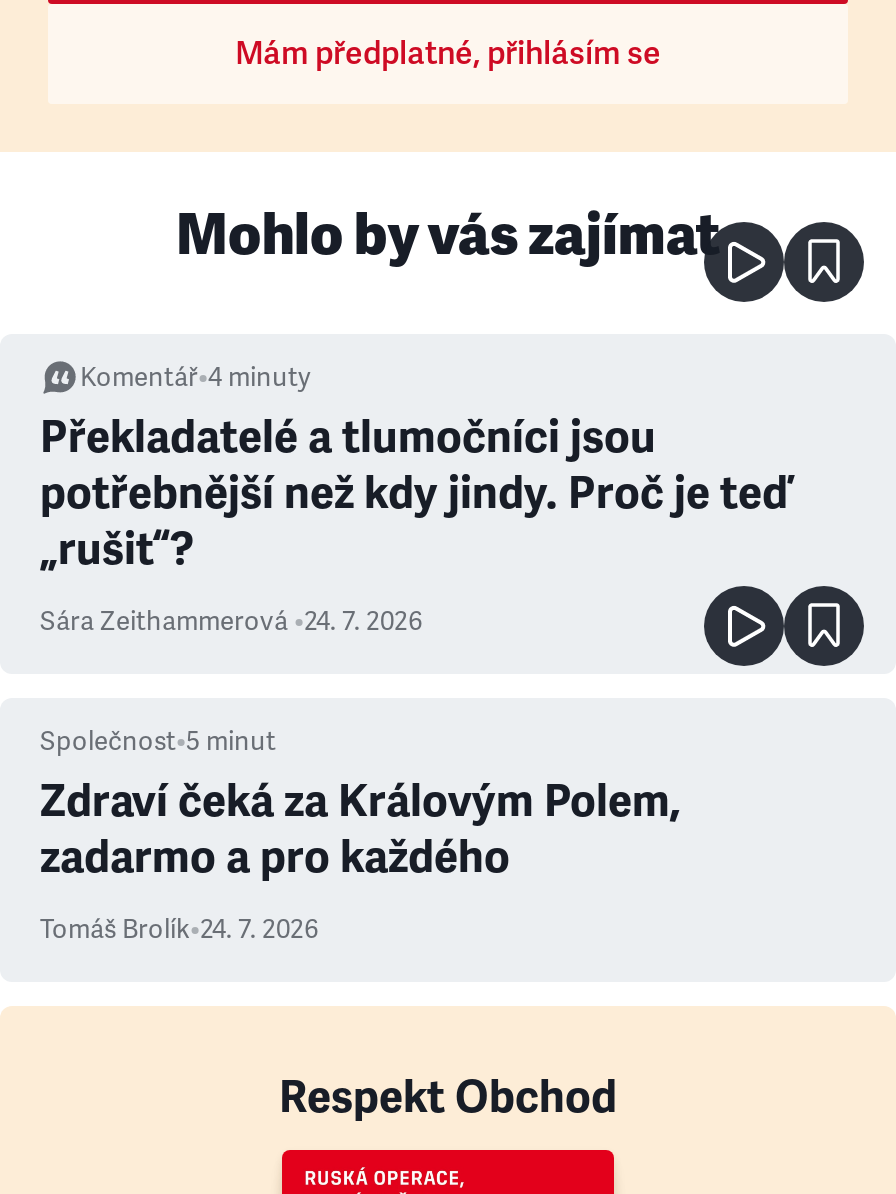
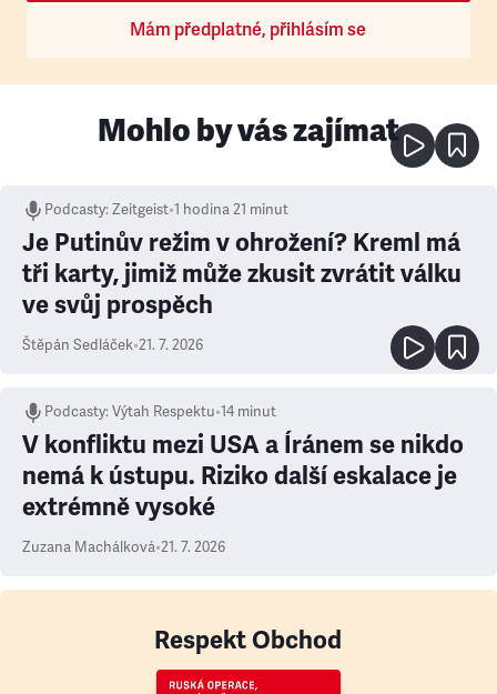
- Komentář•4 minuty
- Překladatelé a tlumočníci jsou
- potřebnější než kdy jindy. Proč je teď
- „rušit“?
+ Podcasty: Zeitgeist•1 hodina 21 minut
+ Je Putinův režim v ohrožení? Kreml má
+ tři karty, jimiž může zkusit zvrátit válku
+ ve svůj prospěch

- Sára Zeithammerová •24. 7. 2026
+ Štěpán Sedláček •21. 7. 2026

- Společnost•5 minut
- Zdraví čeká za Královým Polem,
- zadarmo a pro každého
+ Podcasty: Výtah Respektu•14 minut
+ V konfliktu mezi USA a Íránem se nikdo
+ nemá k ústupu. Riziko další eskalace je
+ extrémně vysoké

- Tomáš Brolík•24. 7. 2026
+ Zuzana Machálková•21. 7. 2026
